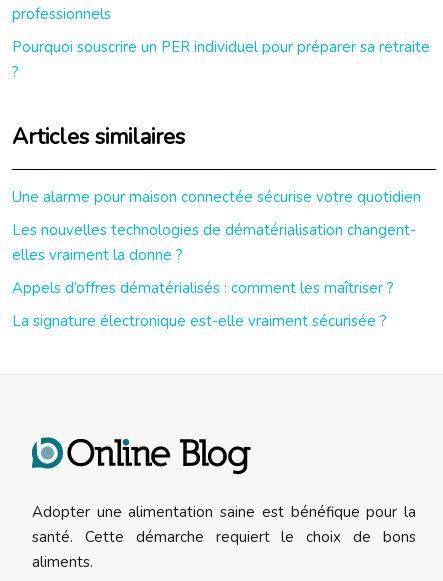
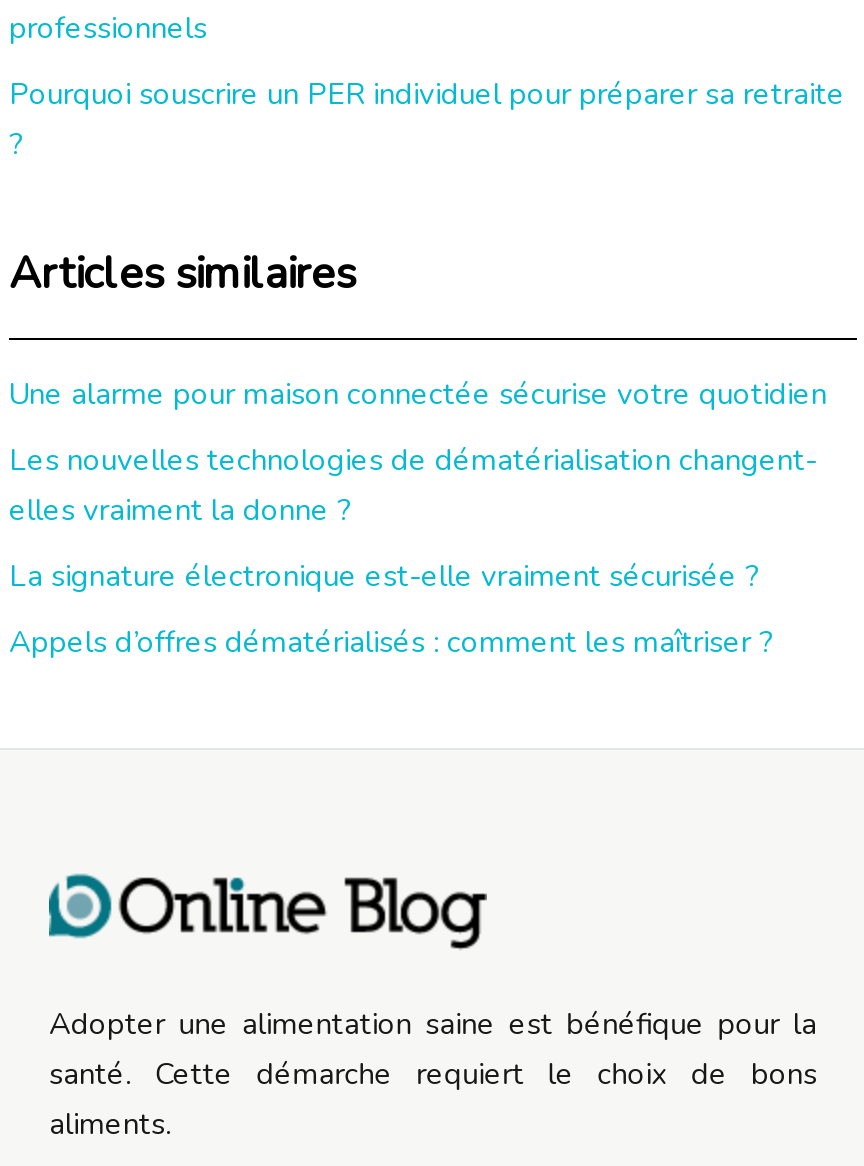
moved down: Appels d’offres dématérialisés : comment les maîtriser ?

moved up: La signature électronique est-elle vraiment sécurisée ?
